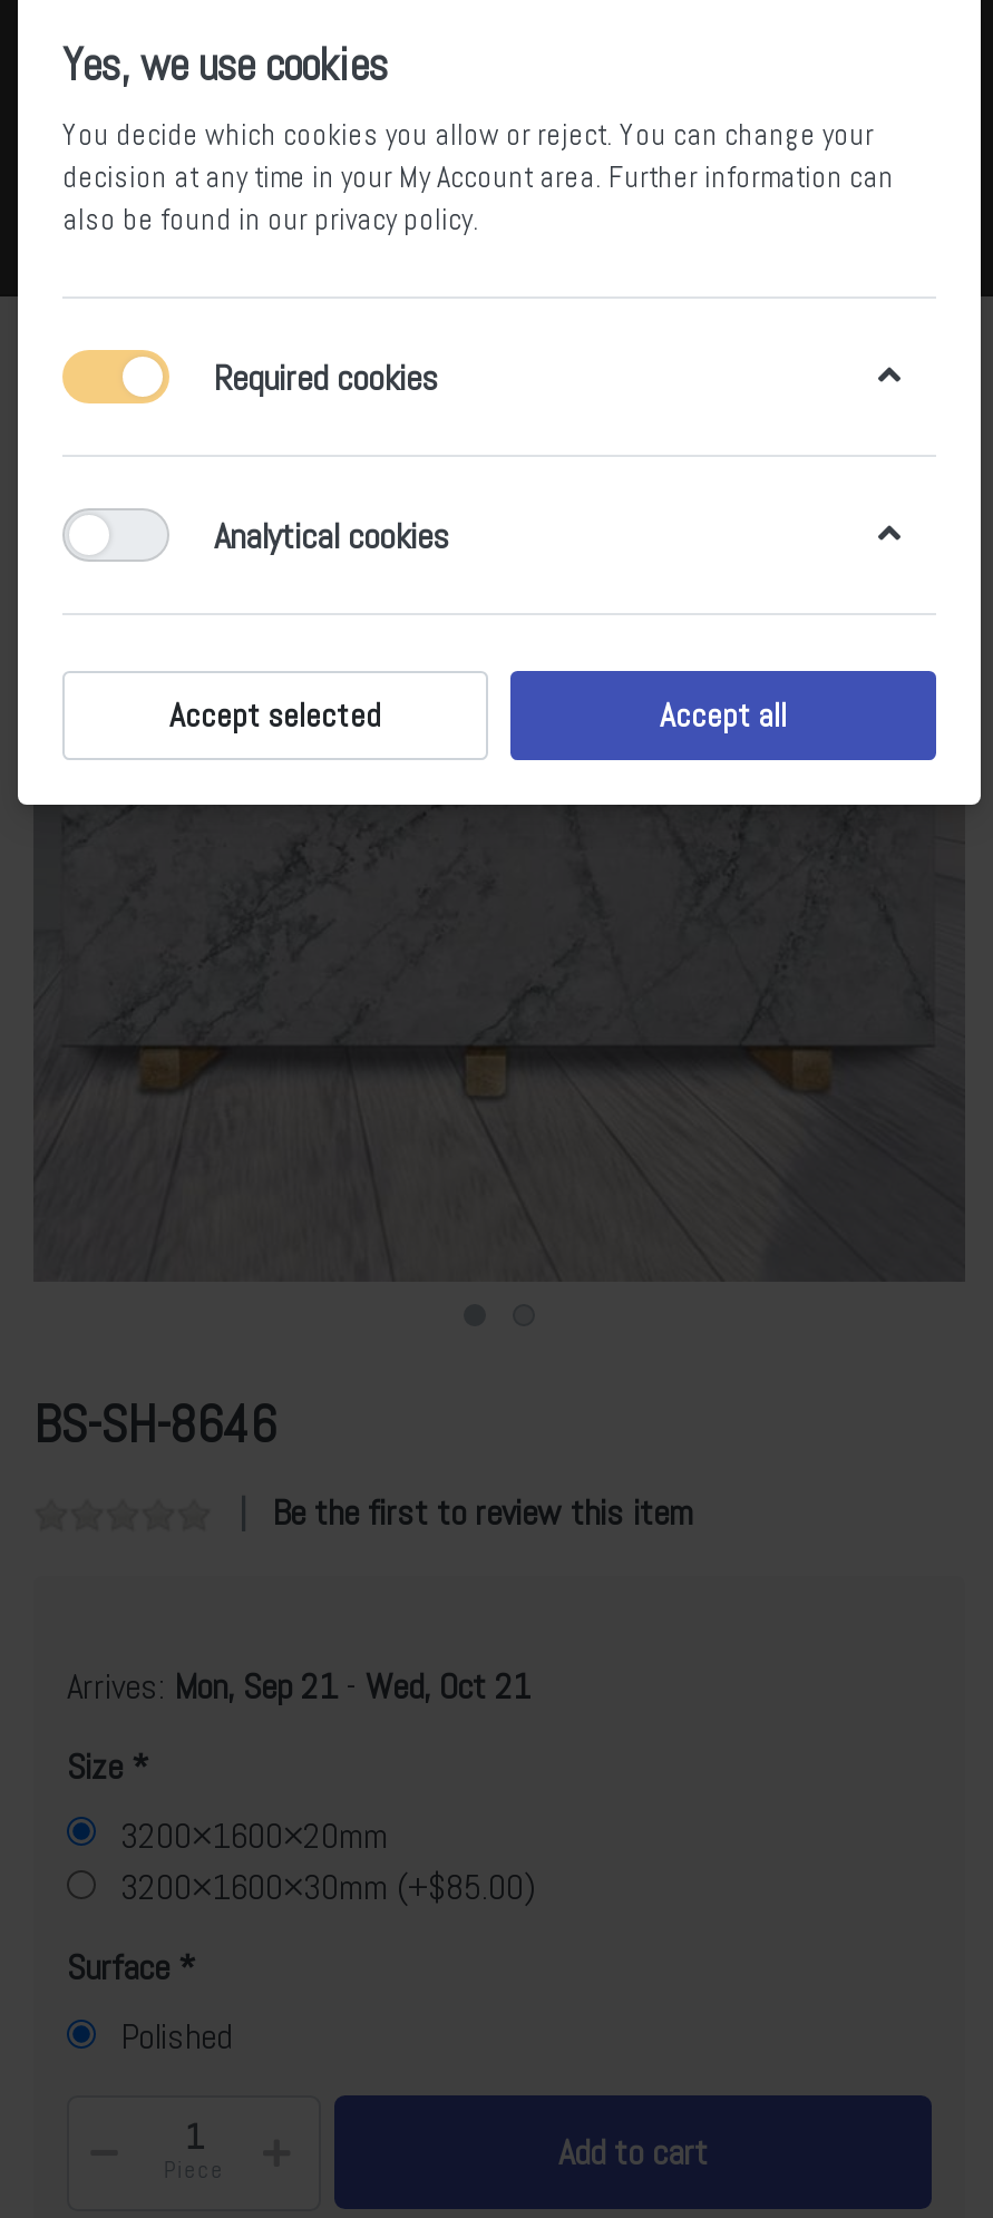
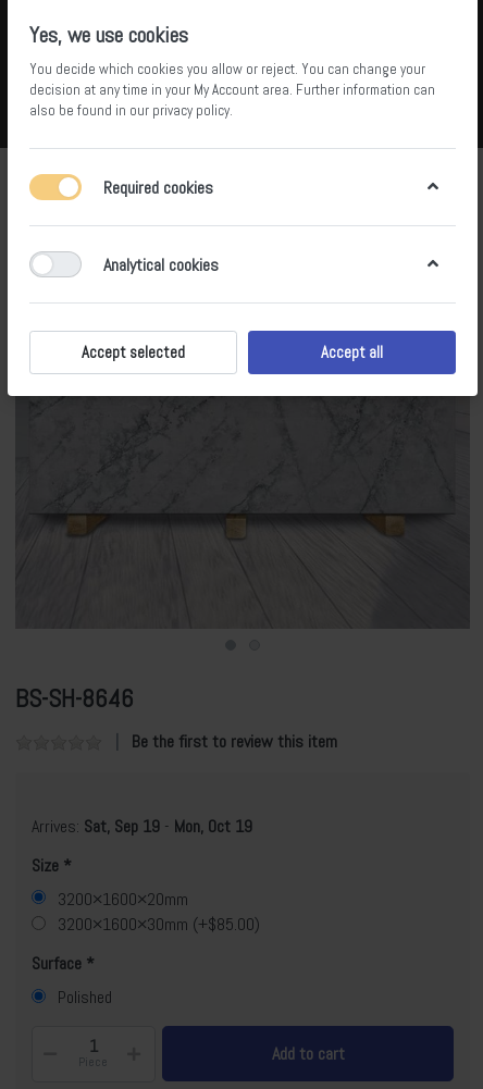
- Arrives: Mon, Sep 21 - Wed, Oct 21
+ Arrives: Sat, Sep 19 - Mon, Oct 19
